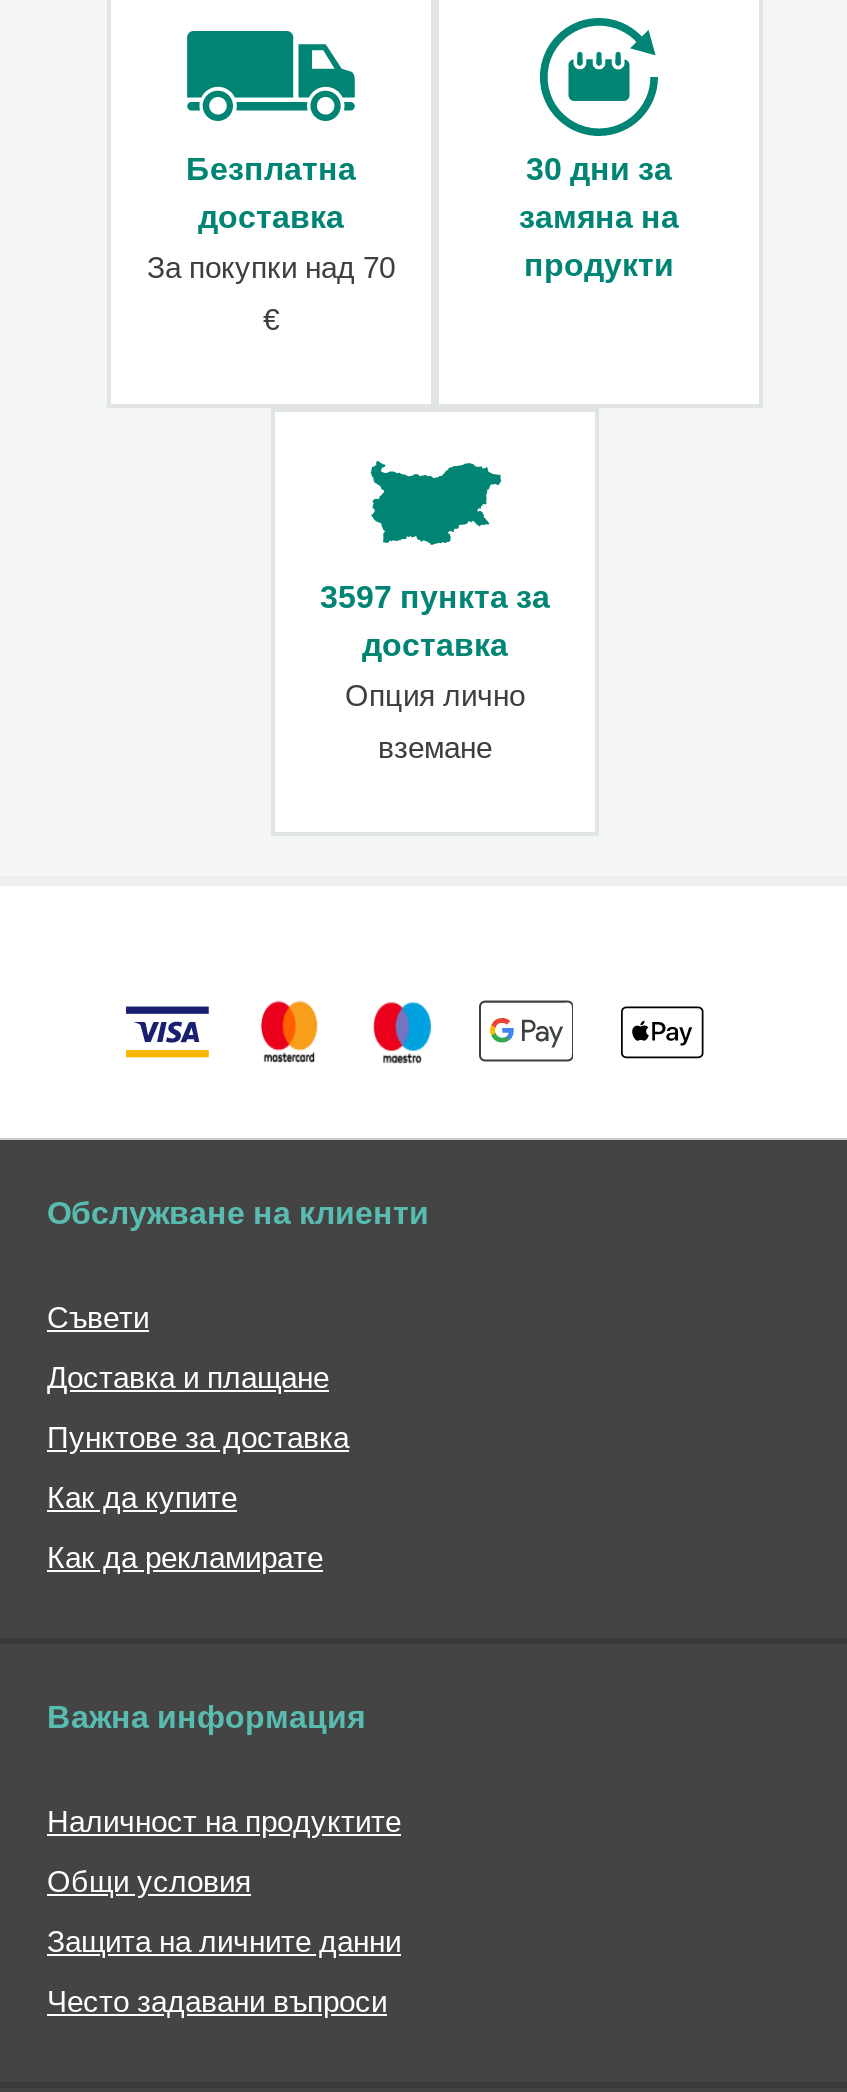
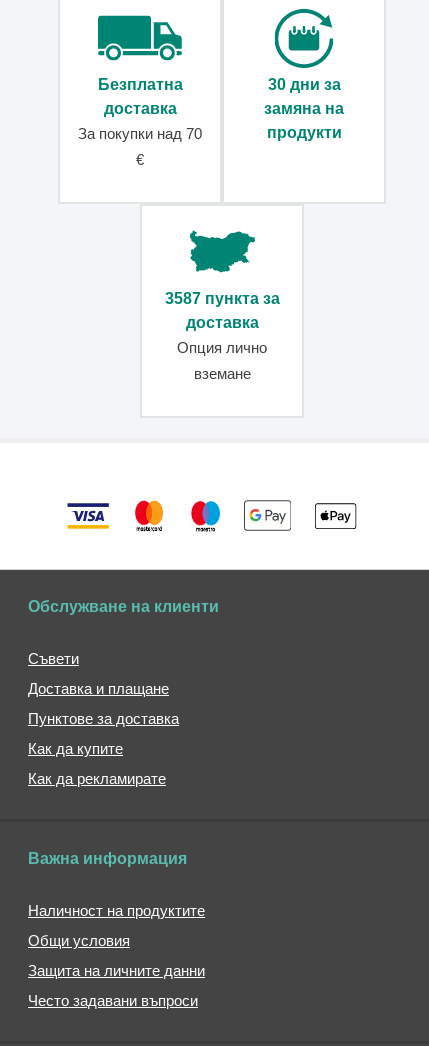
- 3597 пункта за
+ 3587 пункта за
